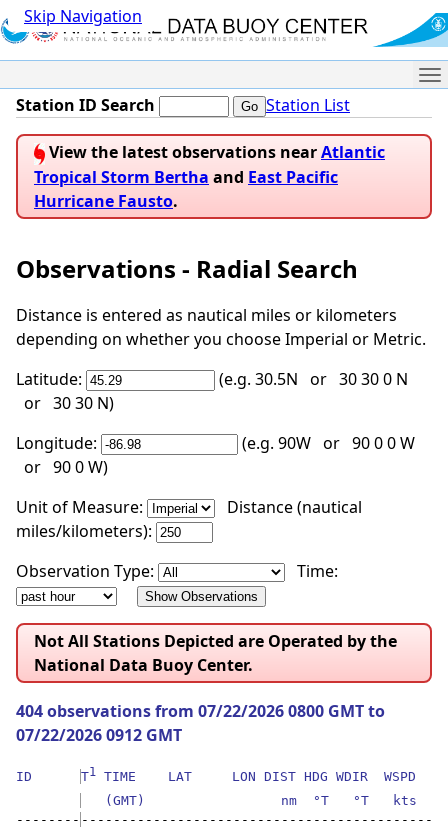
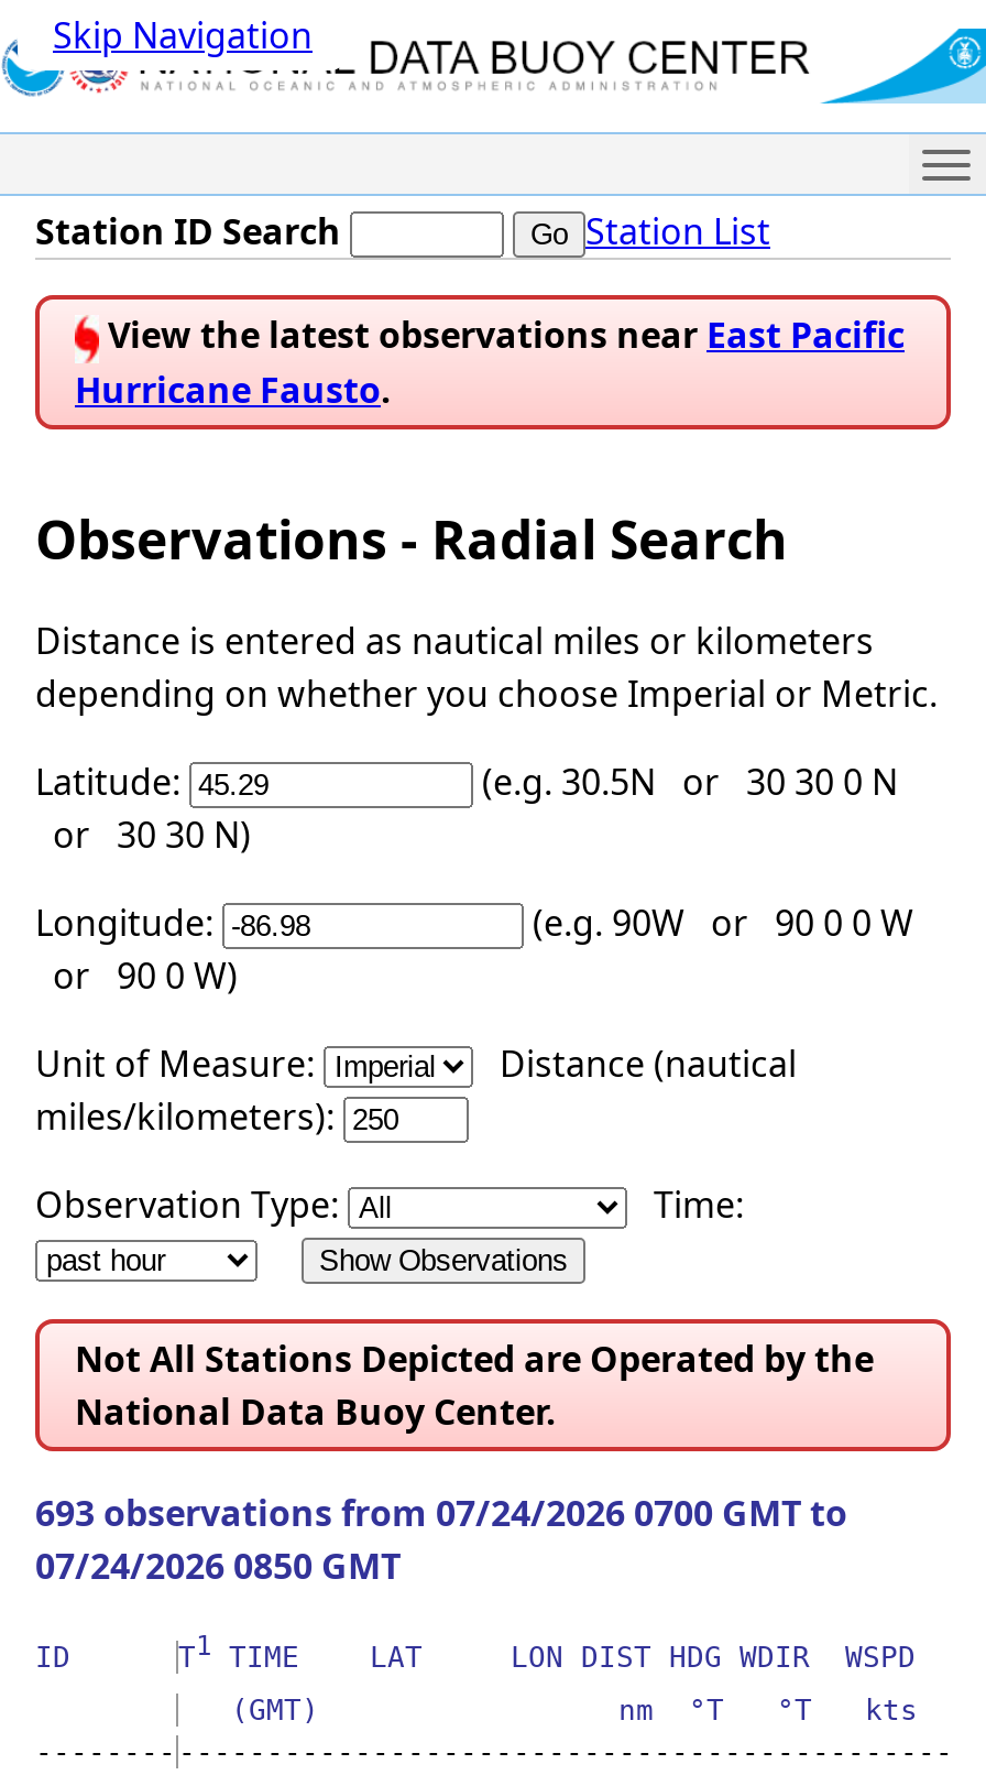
- View the latest observations near Atlantic
- Tropical Storm Bertha and East Pacific
+ View the latest observations near East Pacific

- 404 observations from 07/22/2026 0800 GMT to
+ 693 observations from 07/24/2026 0700 GMT to

- 07/22/2026 0912 GMT
+ 07/24/2026 0850 GMT
